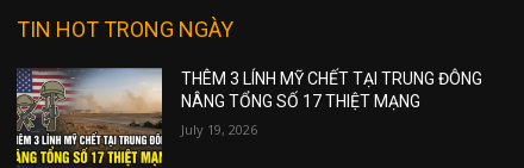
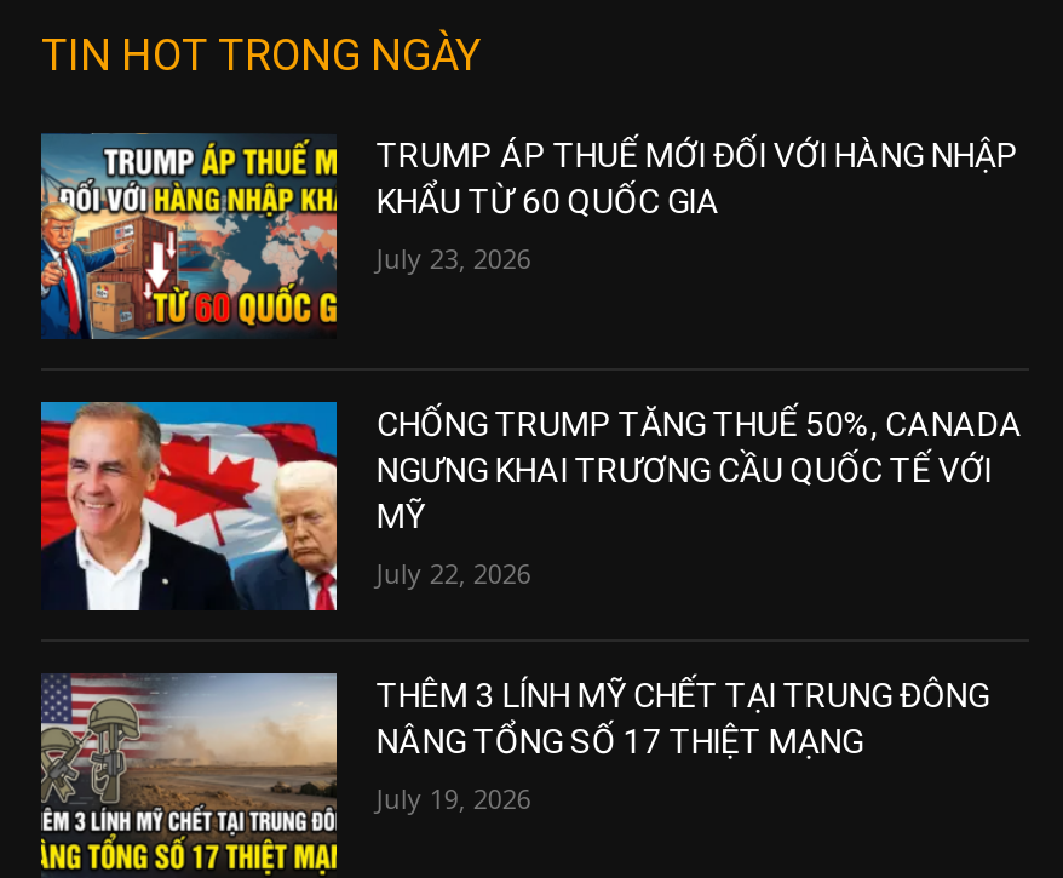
+ [image]
+ TRUMP ÁP THUẾ MỚI ĐỐI VỚI HÀNG NHẬP
+ KHẨU TỪ 60 QUỐC GIA
+ July 23, 2026

+ [image]
+ CHỐNG TRUMP TĂNG THUẾ 50%, CANADA
+ NGƯNG KHAI TRƯƠNG CẦU QUỐC TẾ VỚI
+ MỸ
+ July 22, 2026
